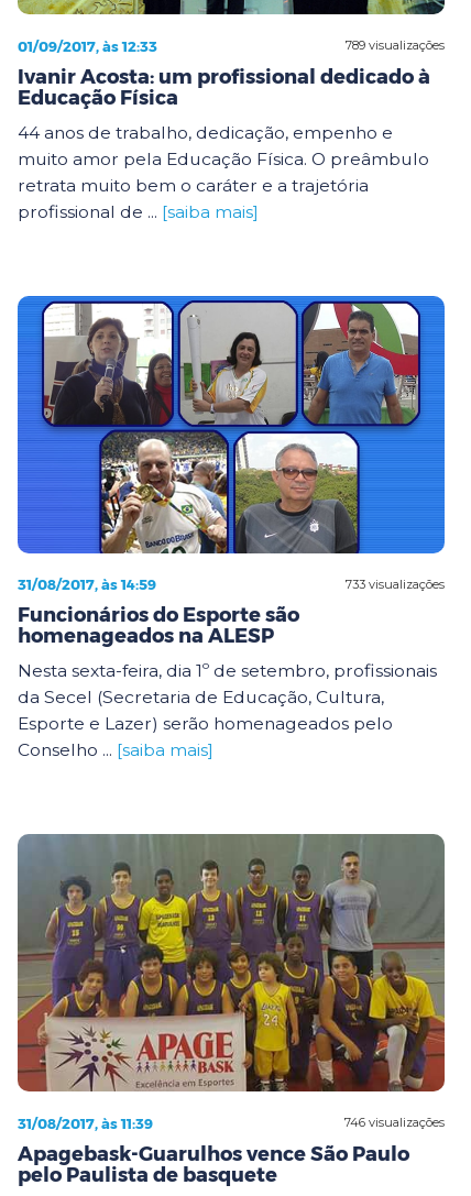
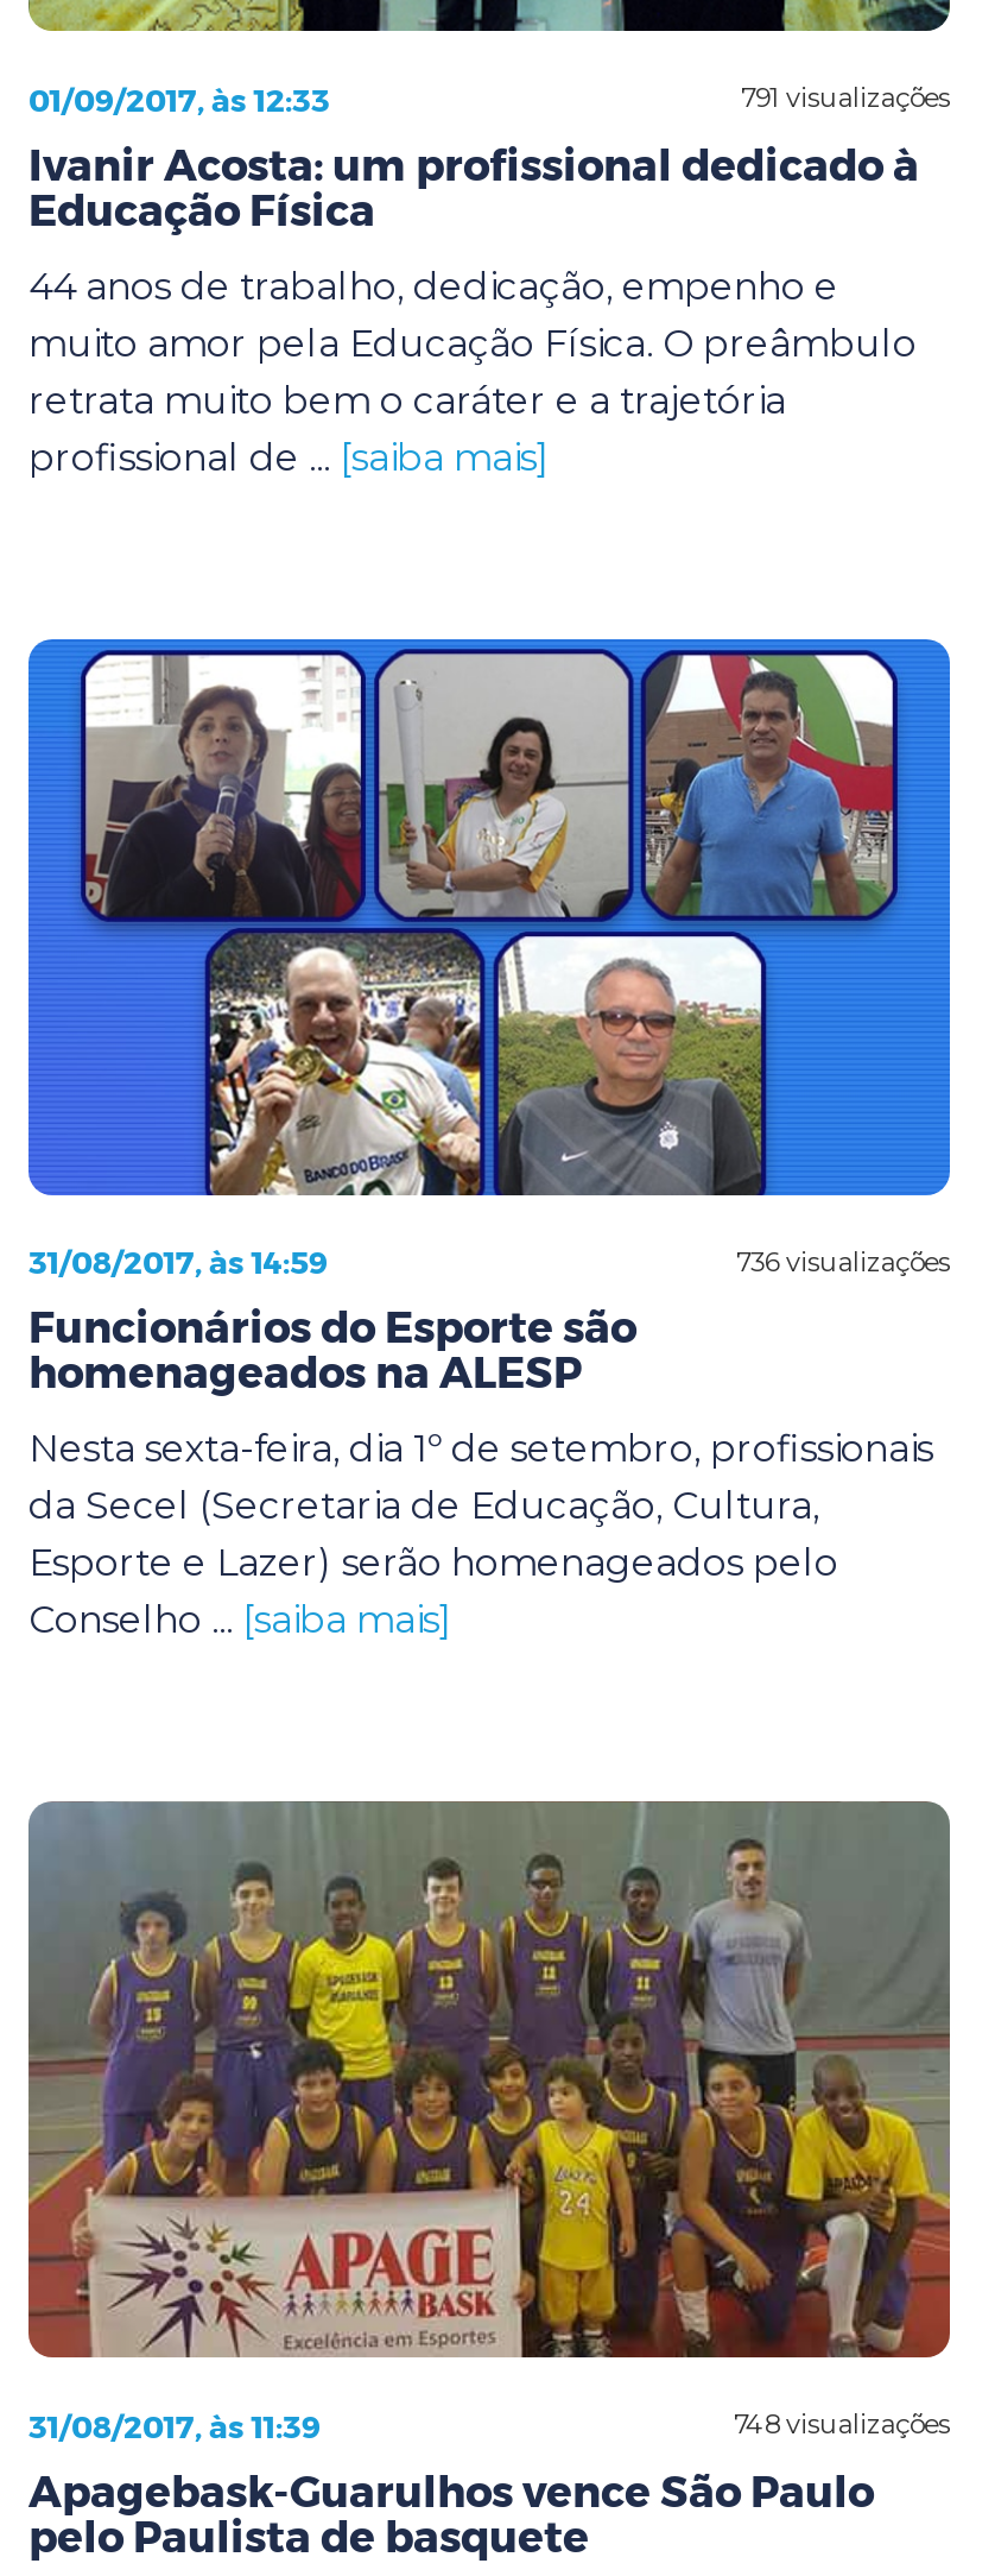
- 789 visualizações
+ 791 visualizações

- 733 visualizações
+ 736 visualizações

- 746 visualizações
+ 748 visualizações
